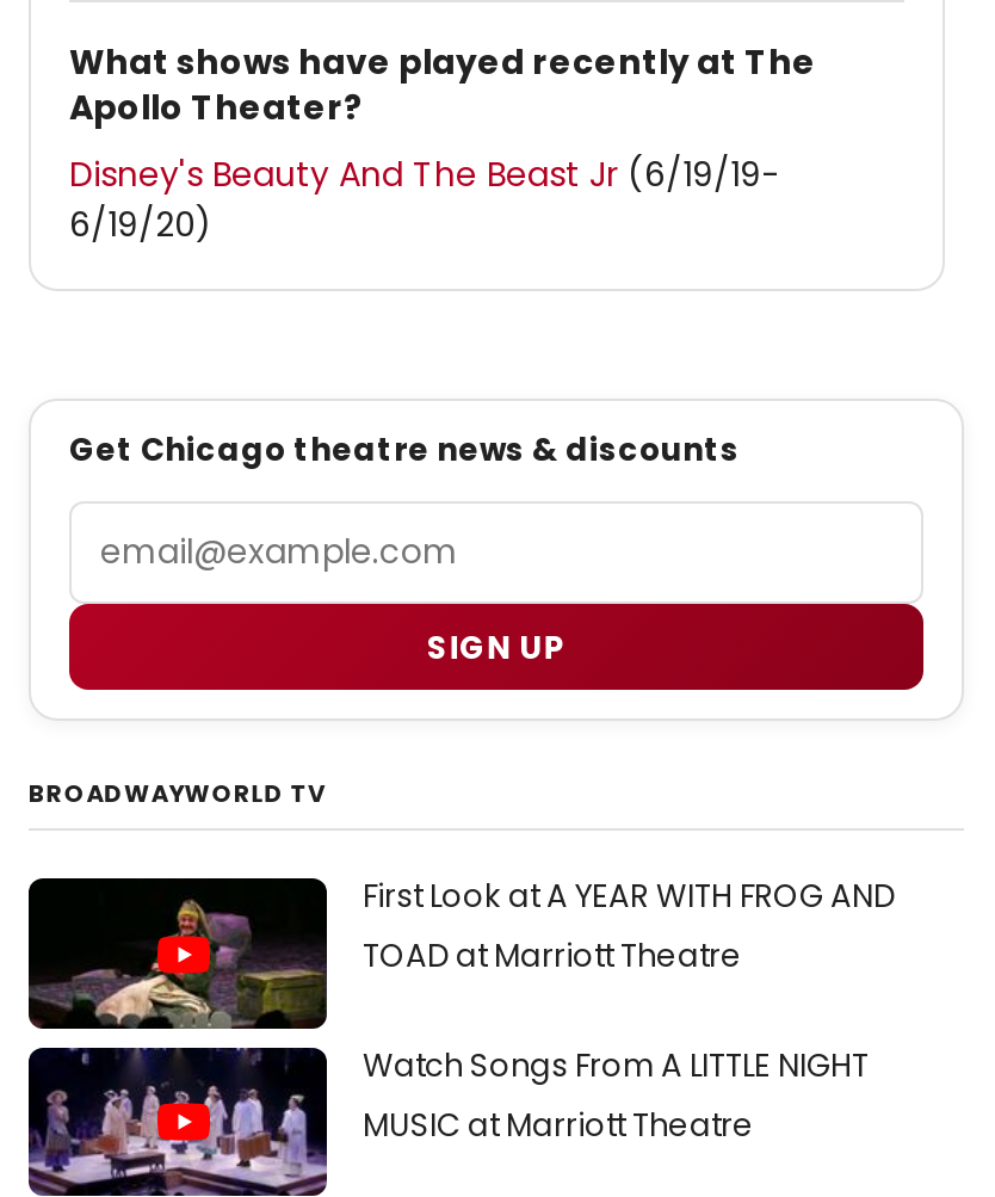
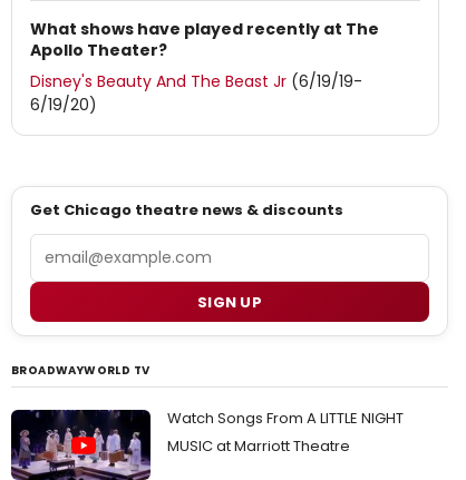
- [image]
- First Look at A YEAR WITH FROG AND
- TOAD at Marriott Theatre
